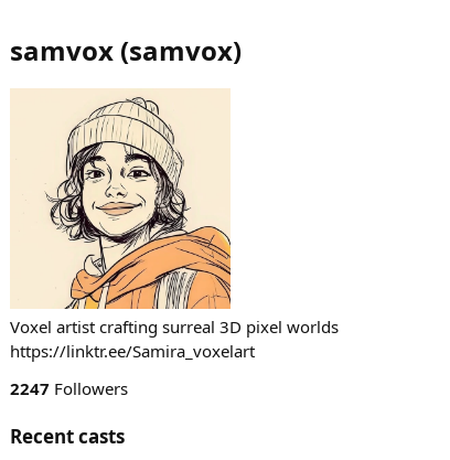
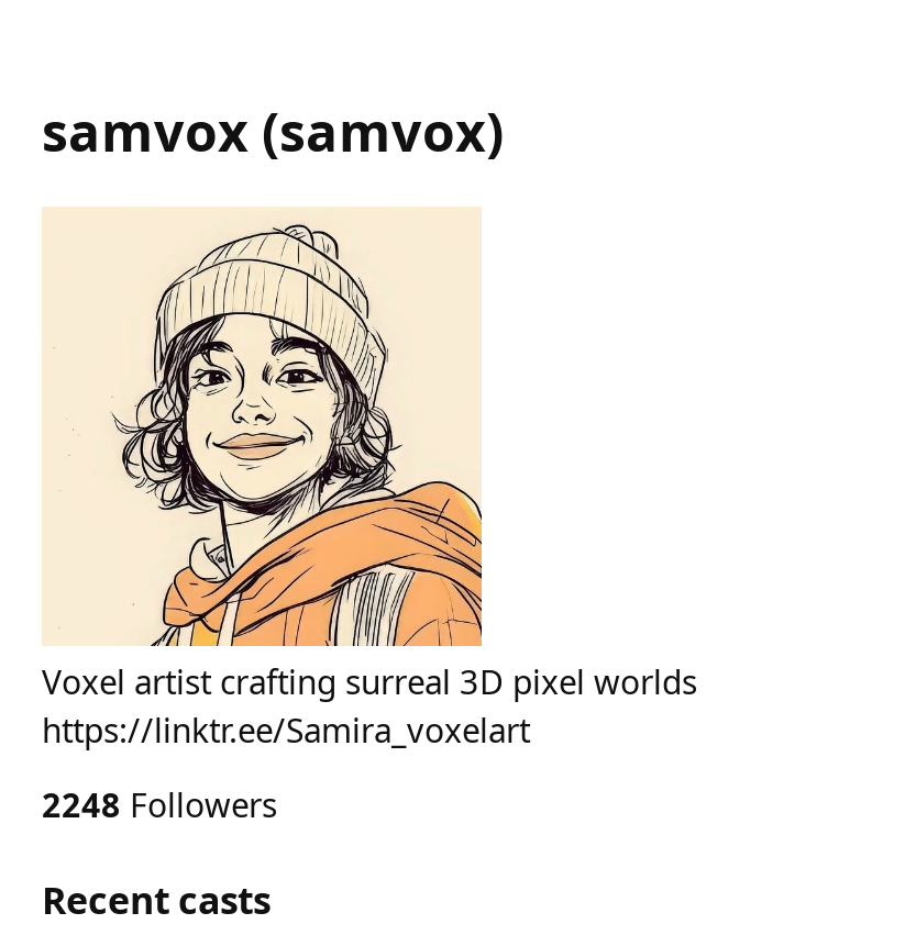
- 2247 Followers
+ 2248 Followers
